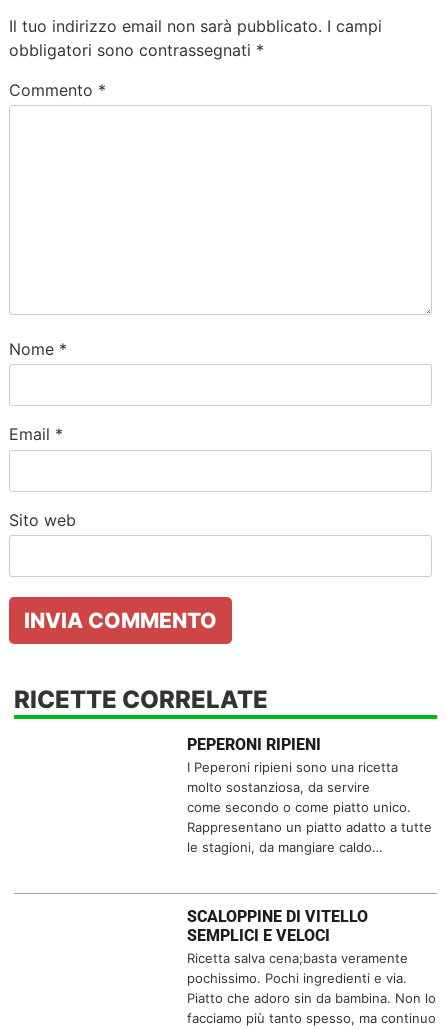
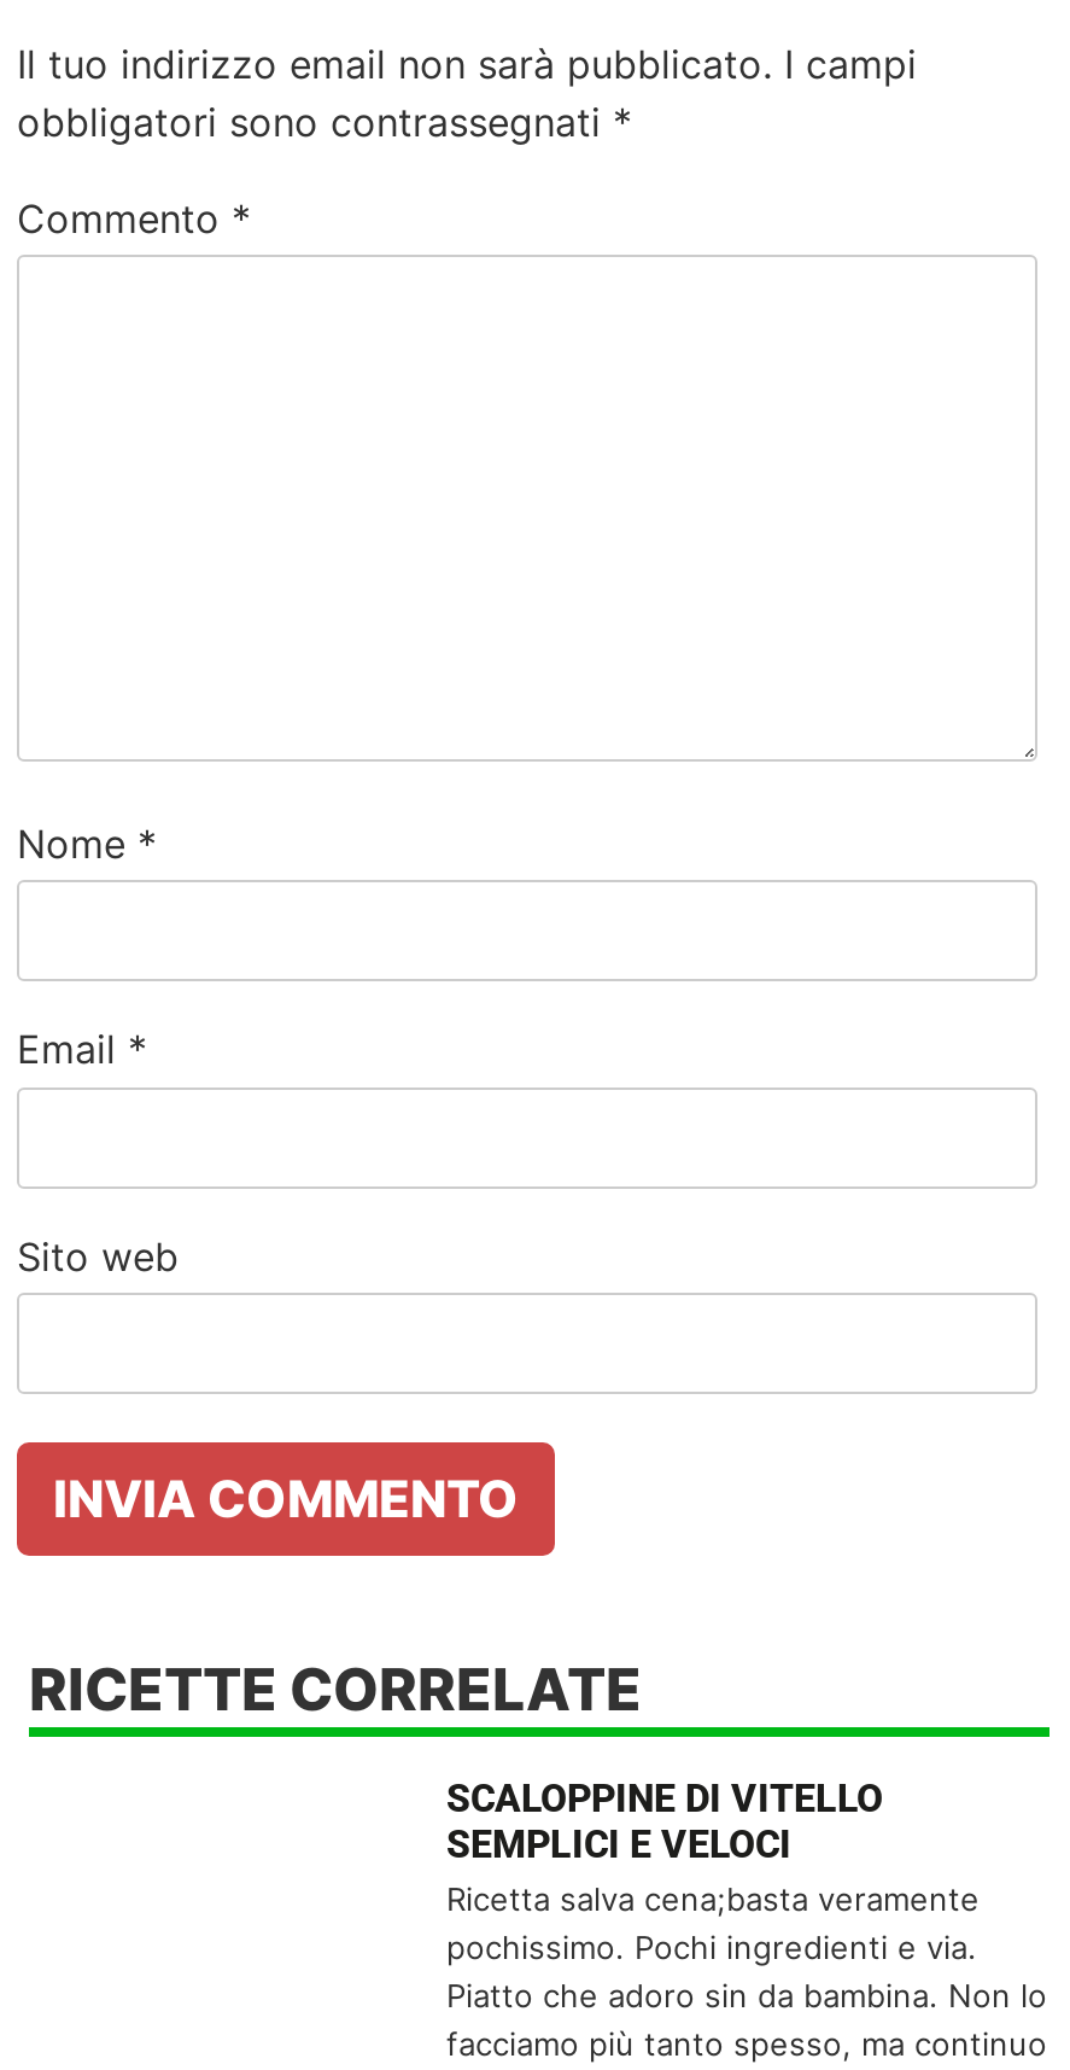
- PEPERONI RIPIENI
- I Peperoni ripieni sono una ricetta
- molto sostanziosa, da servire
- come secondo o come piatto unico.
- Rappresentano un piatto adatto a tutte
- le stagioni, da mangiare caldo…
